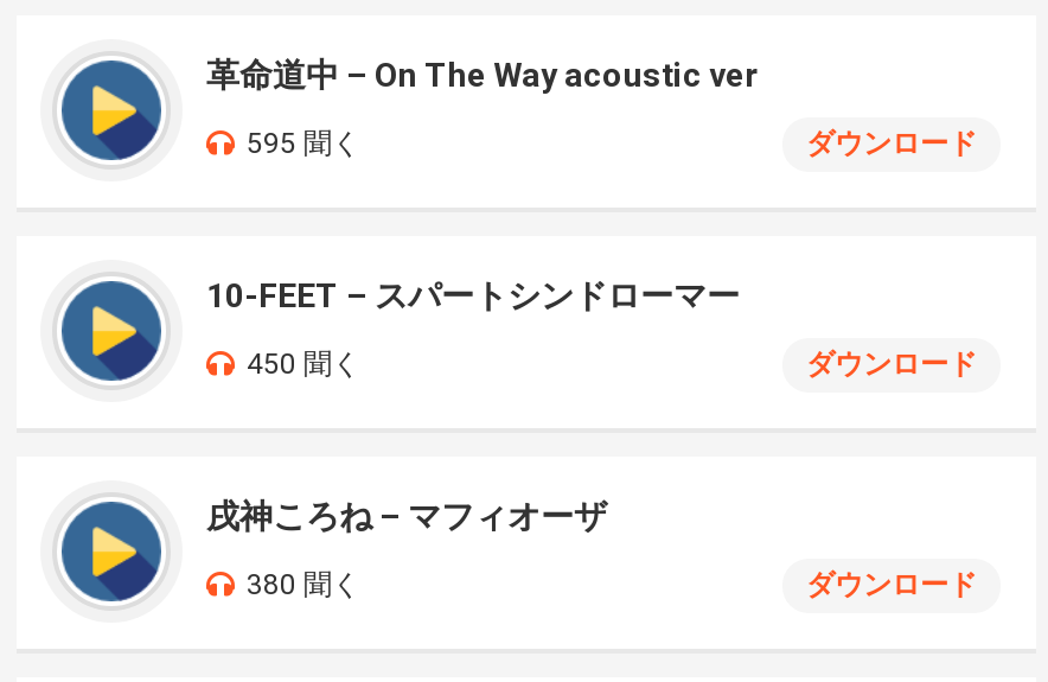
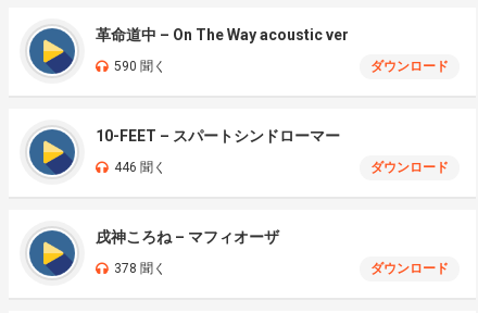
- 595 聞く
+ 590 聞く

- 450 聞く
+ 446 聞く

- 380 聞く
+ 378 聞く
